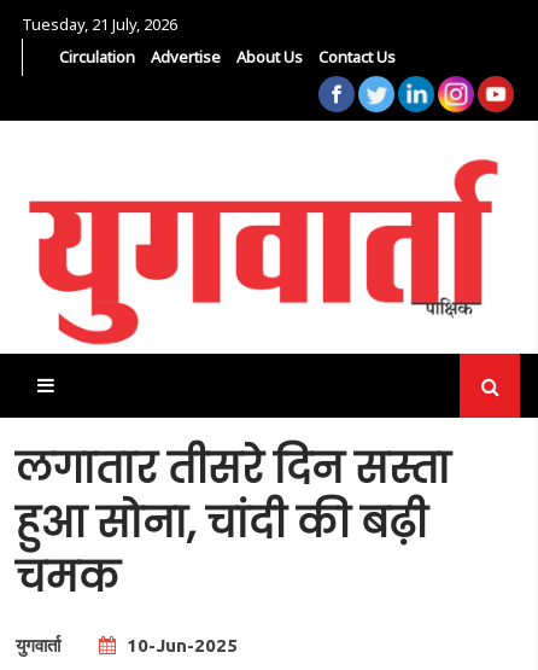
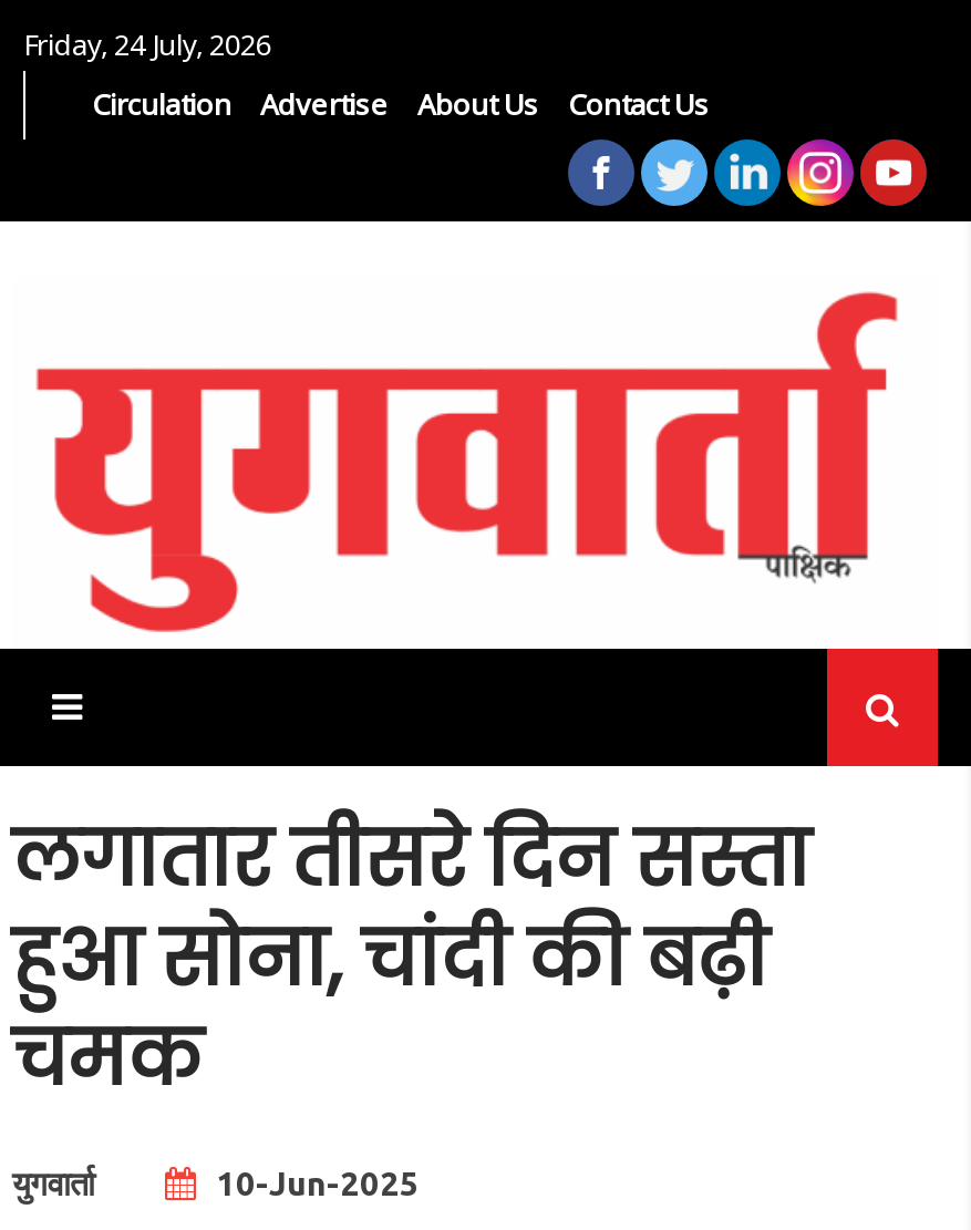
- Tuesday, 21 July, 2026
+ Friday, 24 July, 2026
